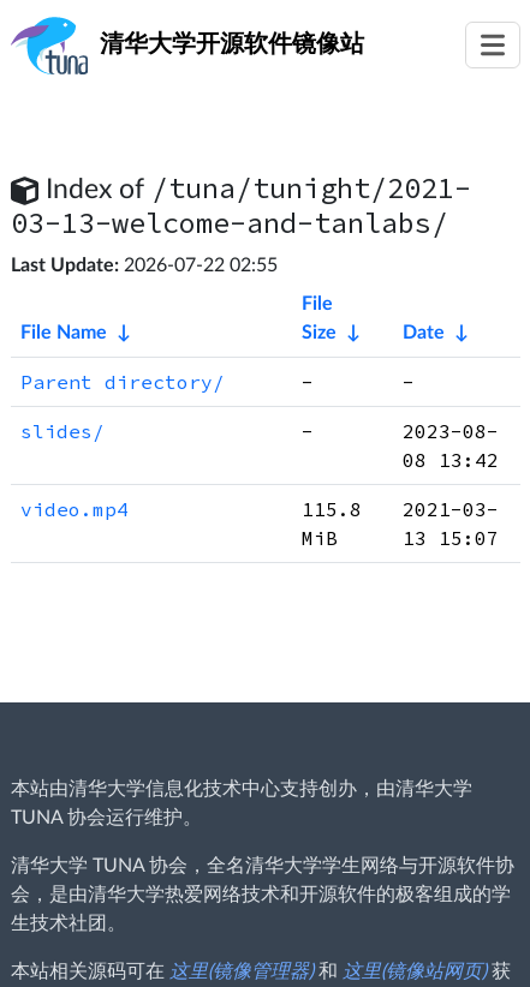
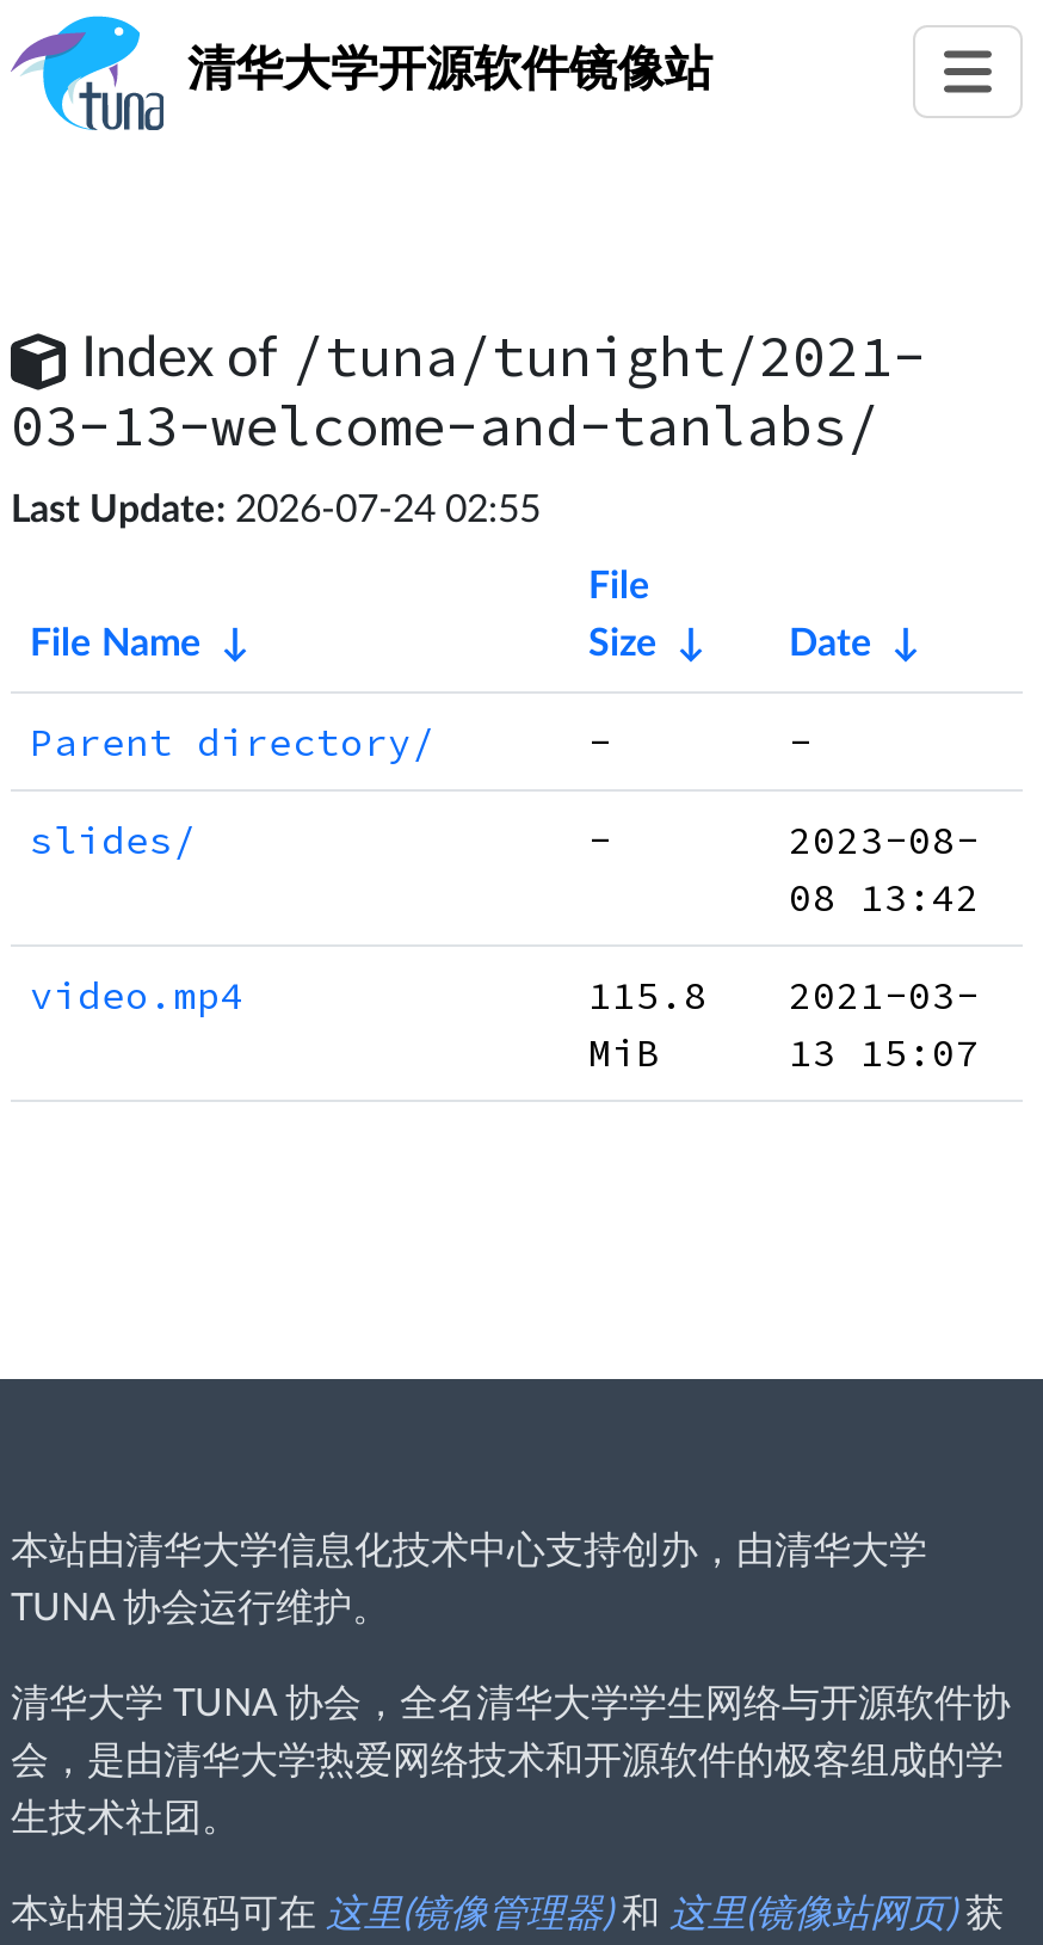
- Last Update: 2026-07-22 02:55
+ Last Update: 2026-07-24 02:55
